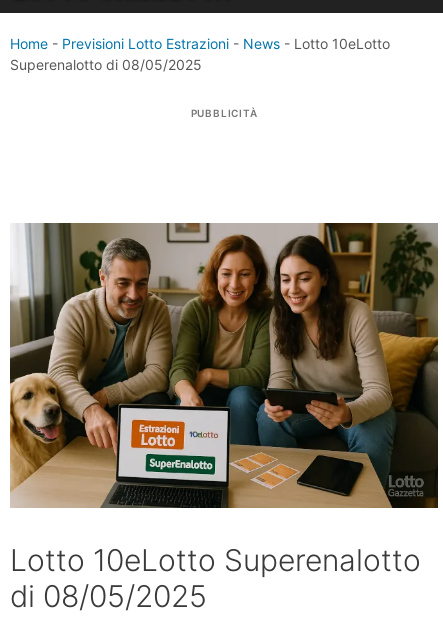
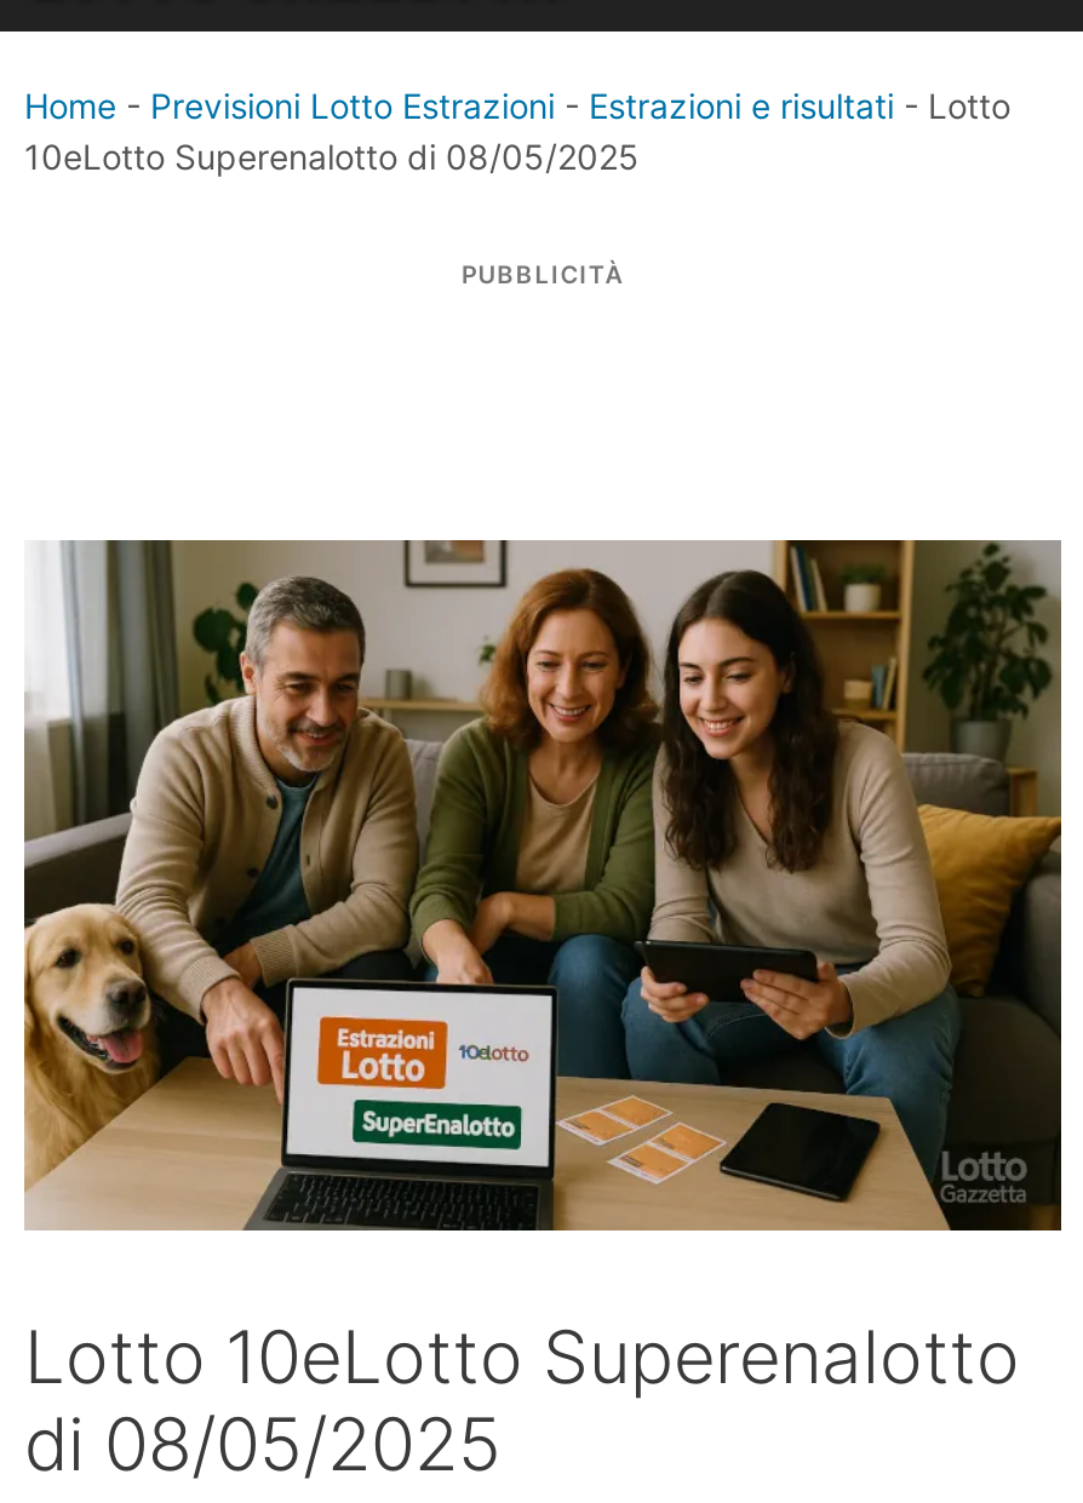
- Home - Previsioni Lotto Estrazioni - News - Lotto 10eLotto
- Superenalotto di 08/05/2025
+ Home - Previsioni Lotto Estrazioni - Estrazioni e risultati - Lotto
+ 10eLotto Superenalotto di 08/05/2025
